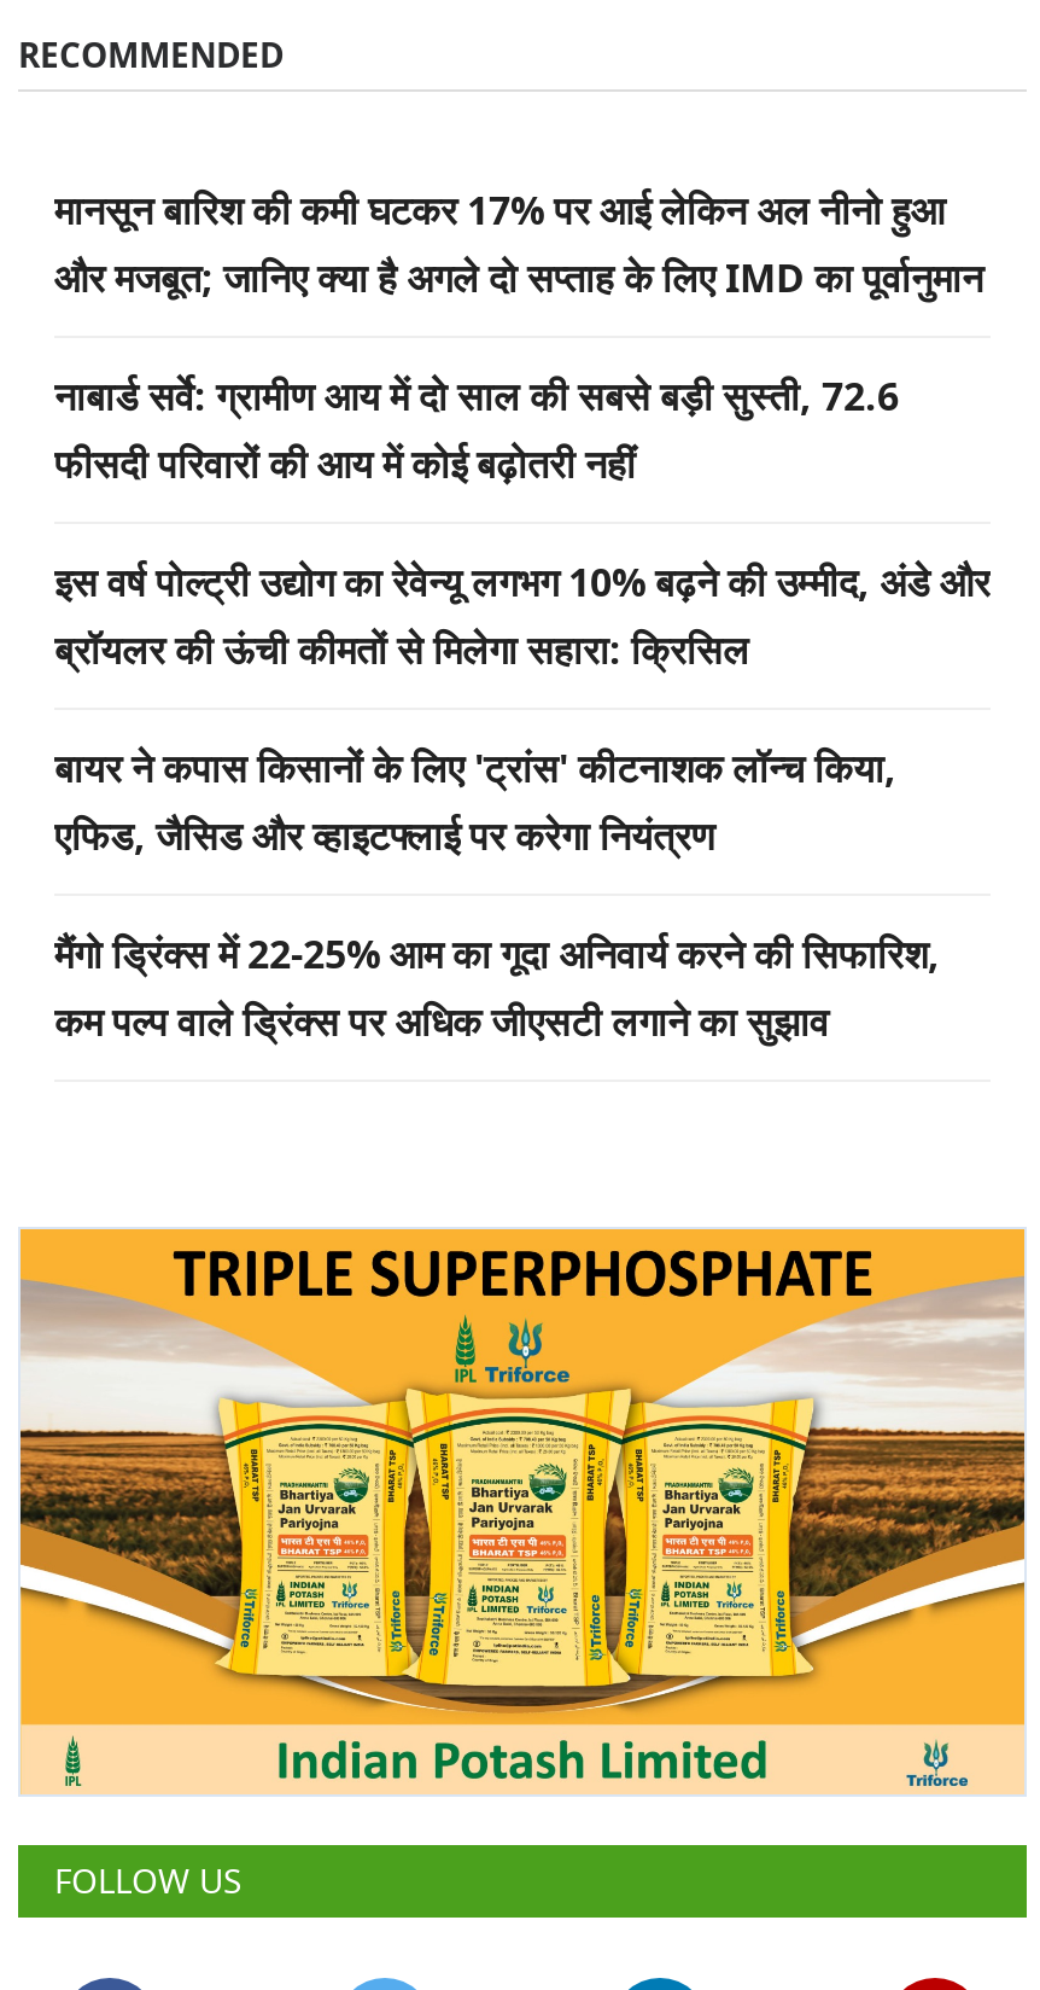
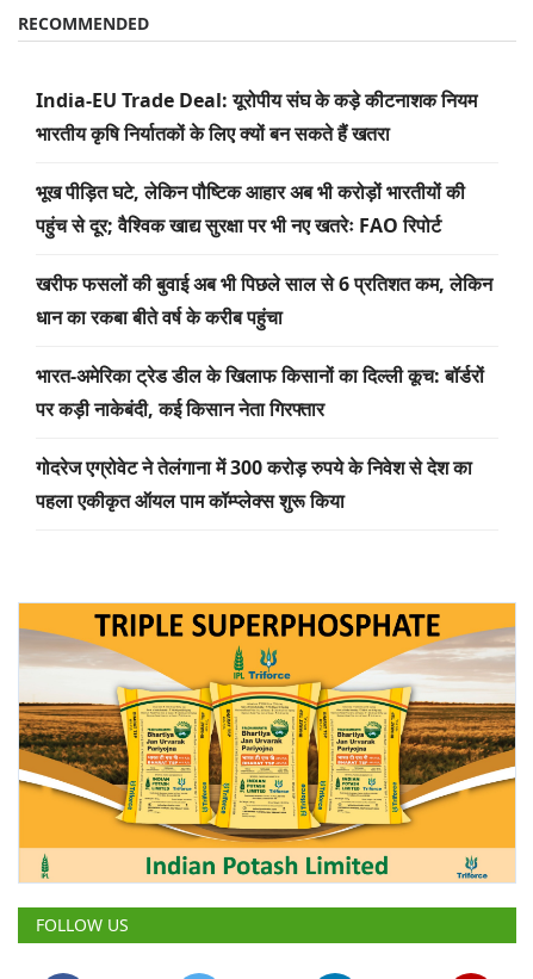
- मानसून बारिश की कमी घटकर 17% पर आई लेकिन अल नीनो हुआ
- और मजबूत; जानिए क्या है अगले दो सप्ताह के लिए IMD का पूर्वानुमान
+ India-EU Trade Deal: यूरोपीय संघ के कड़े कीटनाशक नियम
+ भारतीय कृषि निर्यातकों के लिए क्यों बन सकते हैं खतरा

- नाबार्ड सर्वे: ग्रामीण आय में दो साल की सबसे बड़ी सुस्ती, 72.6
- फीसदी परिवारों की आय में कोई बढ़ोतरी नहीं
+ भूख पीड़ित घटे, लेकिन पौष्टिक आहार अब भी करोड़ों भारतीयों की
+ पहुंच से दूर; वैश्विक खाद्य सुरक्षा पर भी नए खतरेः FAO रिपोर्ट

- इस वर्ष पोल्ट्री उद्योग का रेवेन्यू लगभग 10% बढ़ने की उम्मीद, अंडे और
- ब्रॉयलर की ऊंची कीमतों से मिलेगा सहारा: क्रिसिल
+ खरीफ फसलों की बुवाई अब भी पिछले साल से 6 प्रतिशत कम, लेकिन
+ धान का रकबा बीते वर्ष के करीब पहुंचा

- बायर ने कपास किसानों के लिए 'ट्रांस' कीटनाशक लॉन्च किया,
- एफिड, जैसिड और व्हाइटफ्लाई पर करेगा नियंत्रण
+ भारत-अमेरिका ट्रेड डील के खिलाफ किसानों का दिल्ली कूच: बॉर्डरों
+ पर कड़ी नाकेबंदी, कई किसान नेता गिरफ्तार

- मैंगो ड्रिंक्स में 22-25% आम का गूदा अनिवार्य करने की सिफारिश,
- कम पल्प वाले ड्रिंक्स पर अधिक जीएसटी लगाने का सुझाव
+ गोदरेज एग्रोवेट ने तेलंगाना में 300 करोड़ रुपये के निवेश से देश का
+ पहला एकीकृत ऑयल पाम कॉम्प्लेक्स शुरू किया
